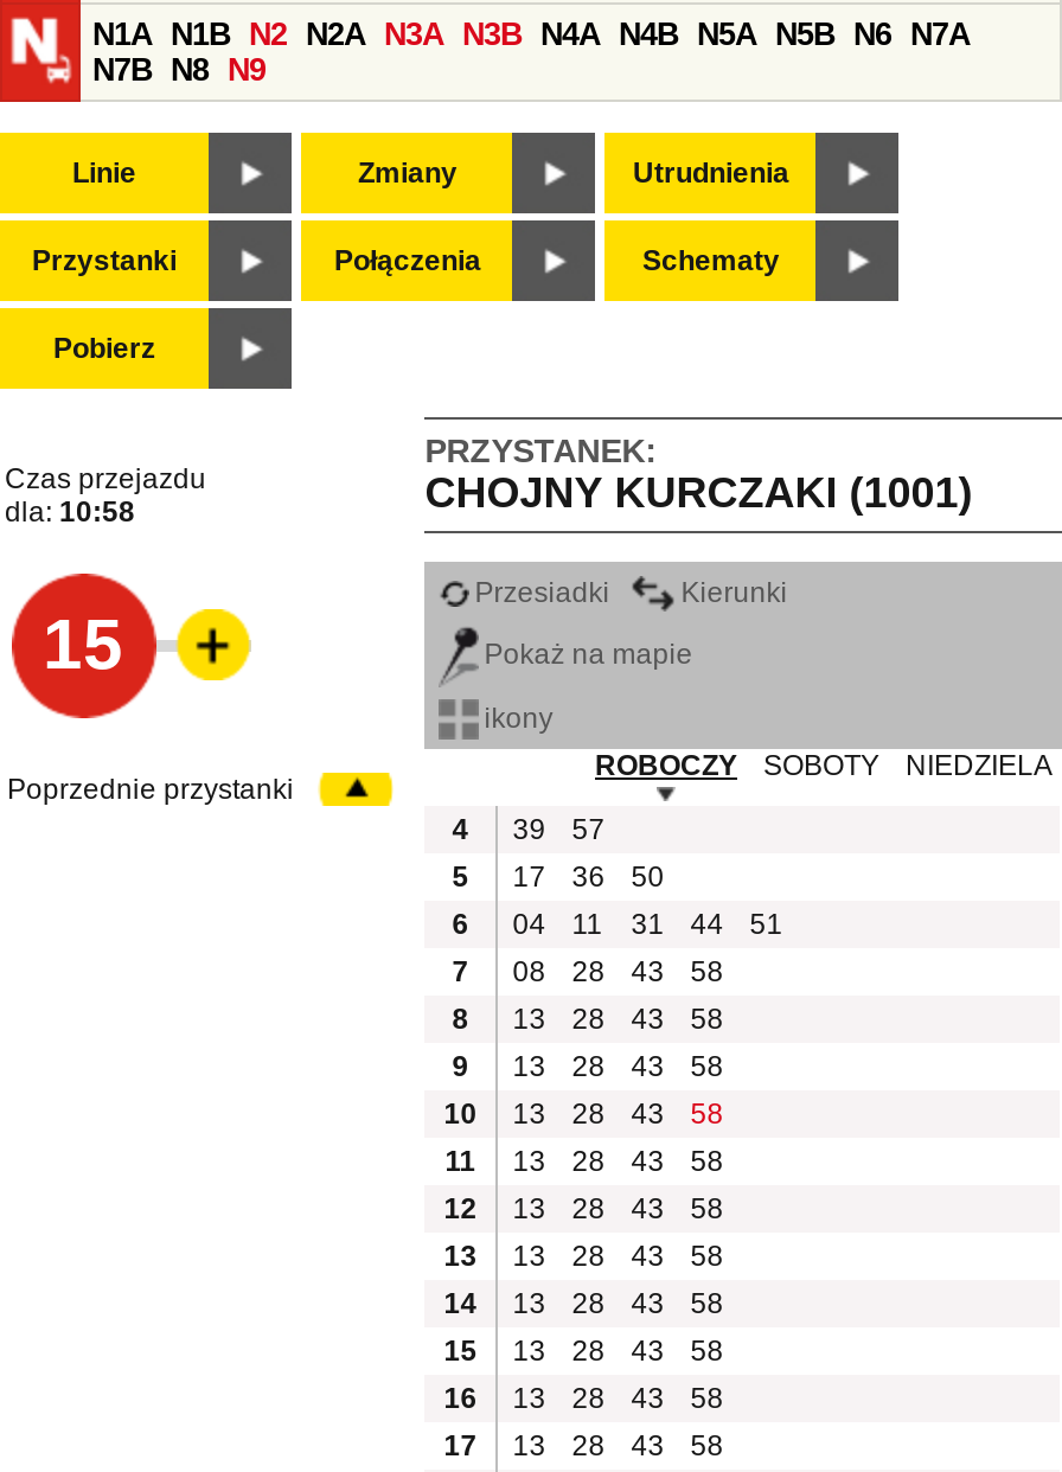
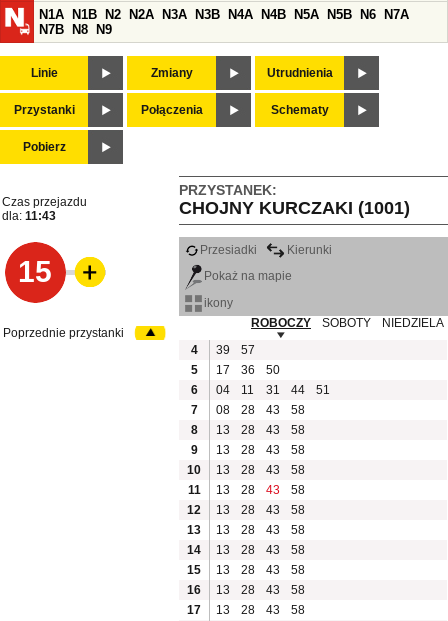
- dla: 10:58
+ dla: 11:43
